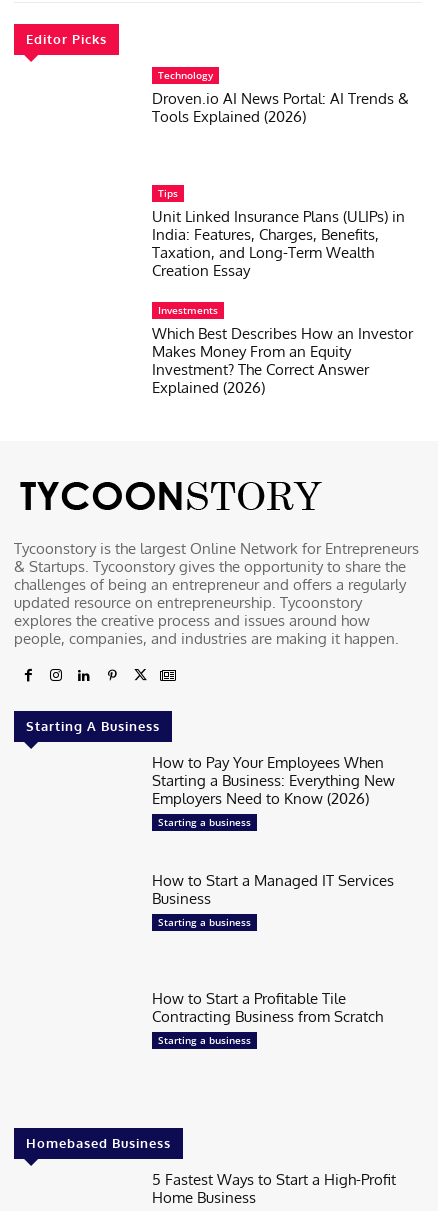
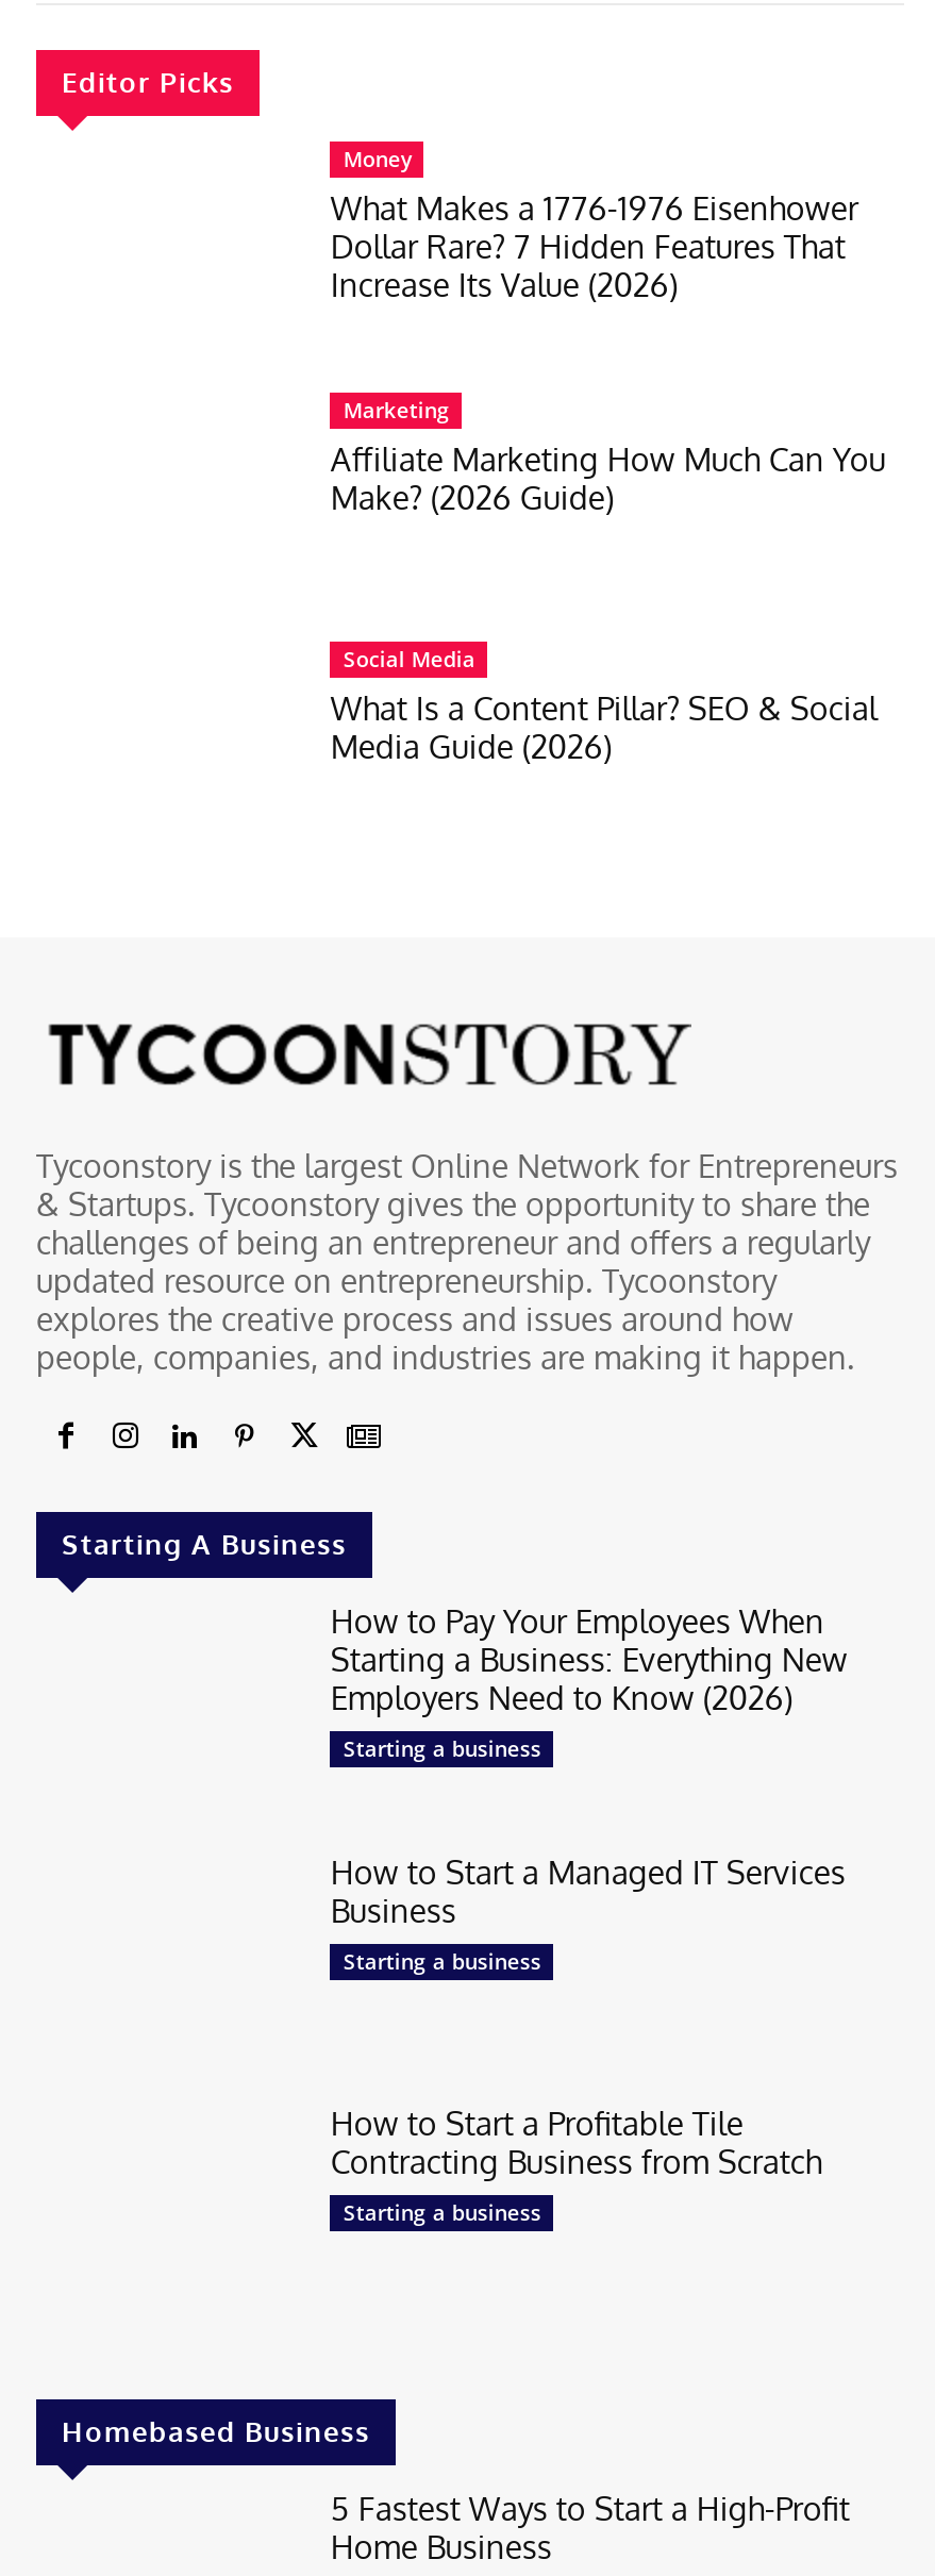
- Technology
- Droven.io AI News Portal: AI Trends &
- Tools Explained (2026)
+ Money
+ What Makes a 1776-1976 Eisenhower
+ Dollar Rare? 7 Hidden Features That
+ Increase Its Value (2026)

- Tips
- Unit Linked Insurance Plans (ULIPs) in
- India: Features, Charges, Benefits,
- Taxation, and Long-Term Wealth
- Creation Essay
+ Marketing
+ Affiliate Marketing How Much Can You
+ Make? (2026 Guide)

- Investments
- Which Best Describes How an Investor
- Makes Money From an Equity
- Investment? The Correct Answer
- Explained (2026)
+ Social Media
+ What Is a Content Pillar? SEO & Social
+ Media Guide (2026)
